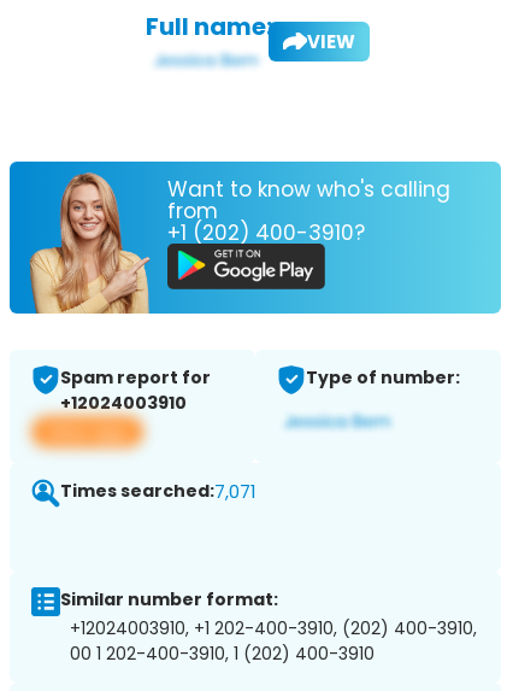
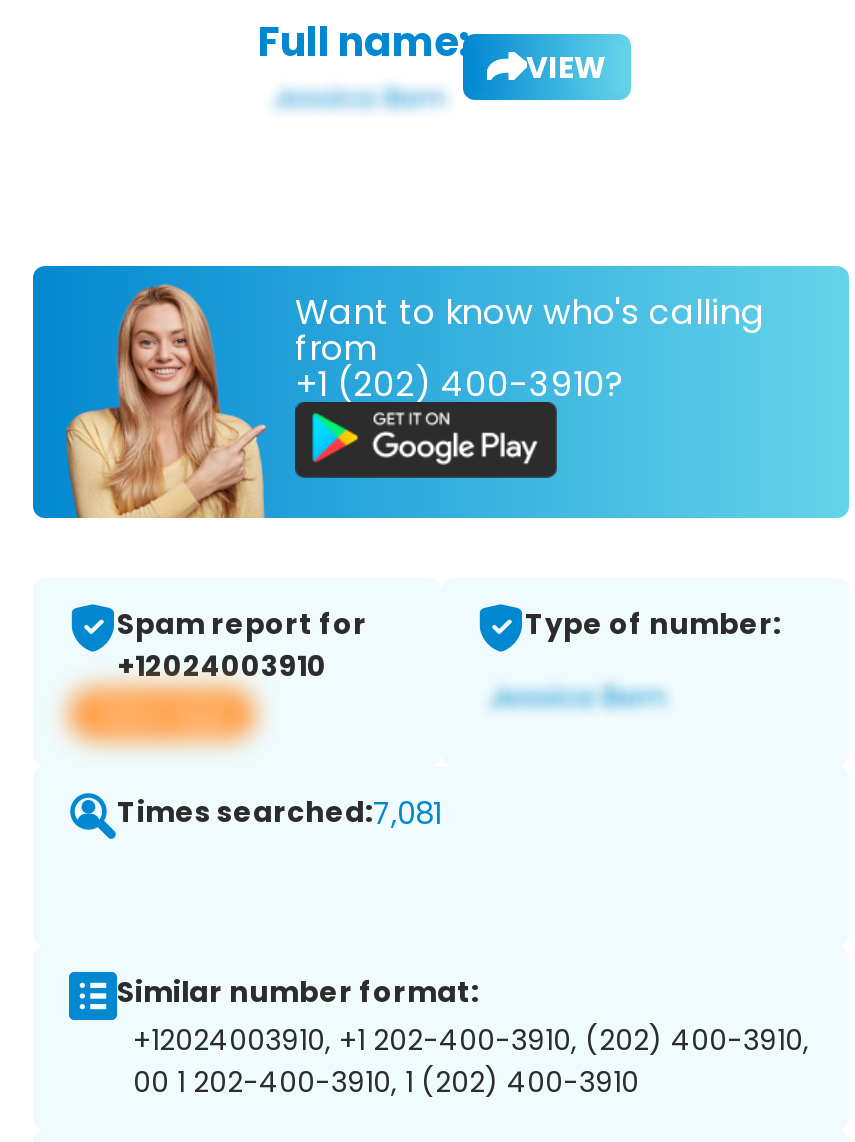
- Times searched:7,071
+ Times searched:7,081
